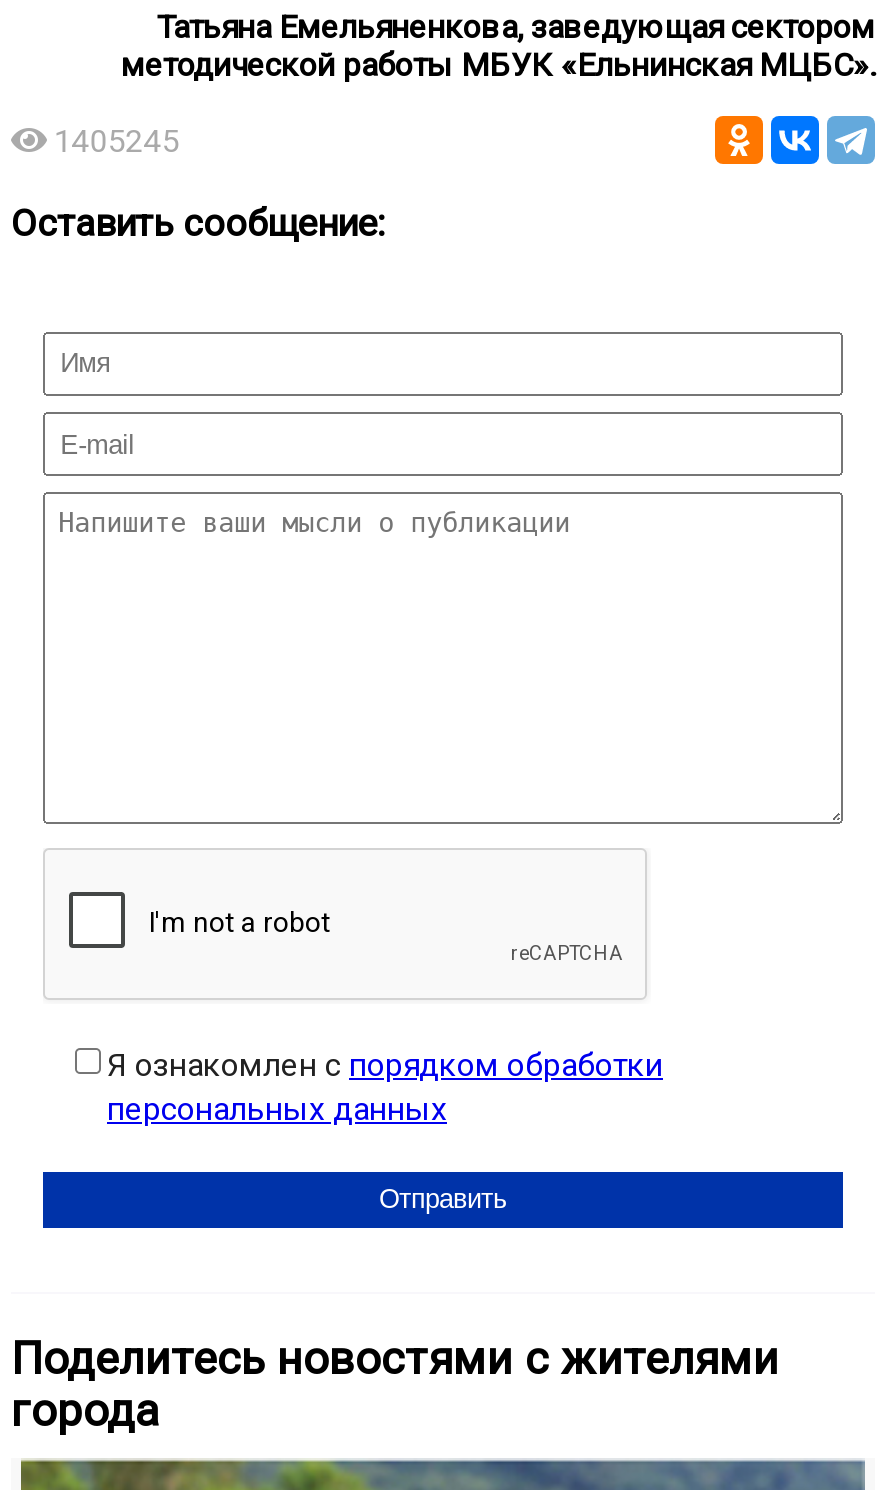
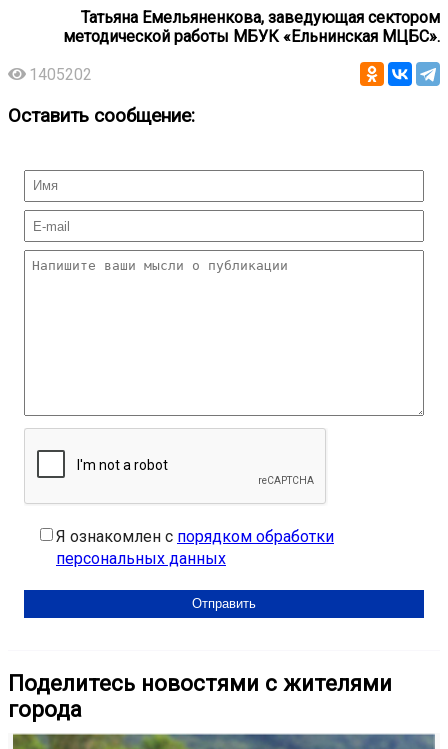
- 1405245
+ 1405202
